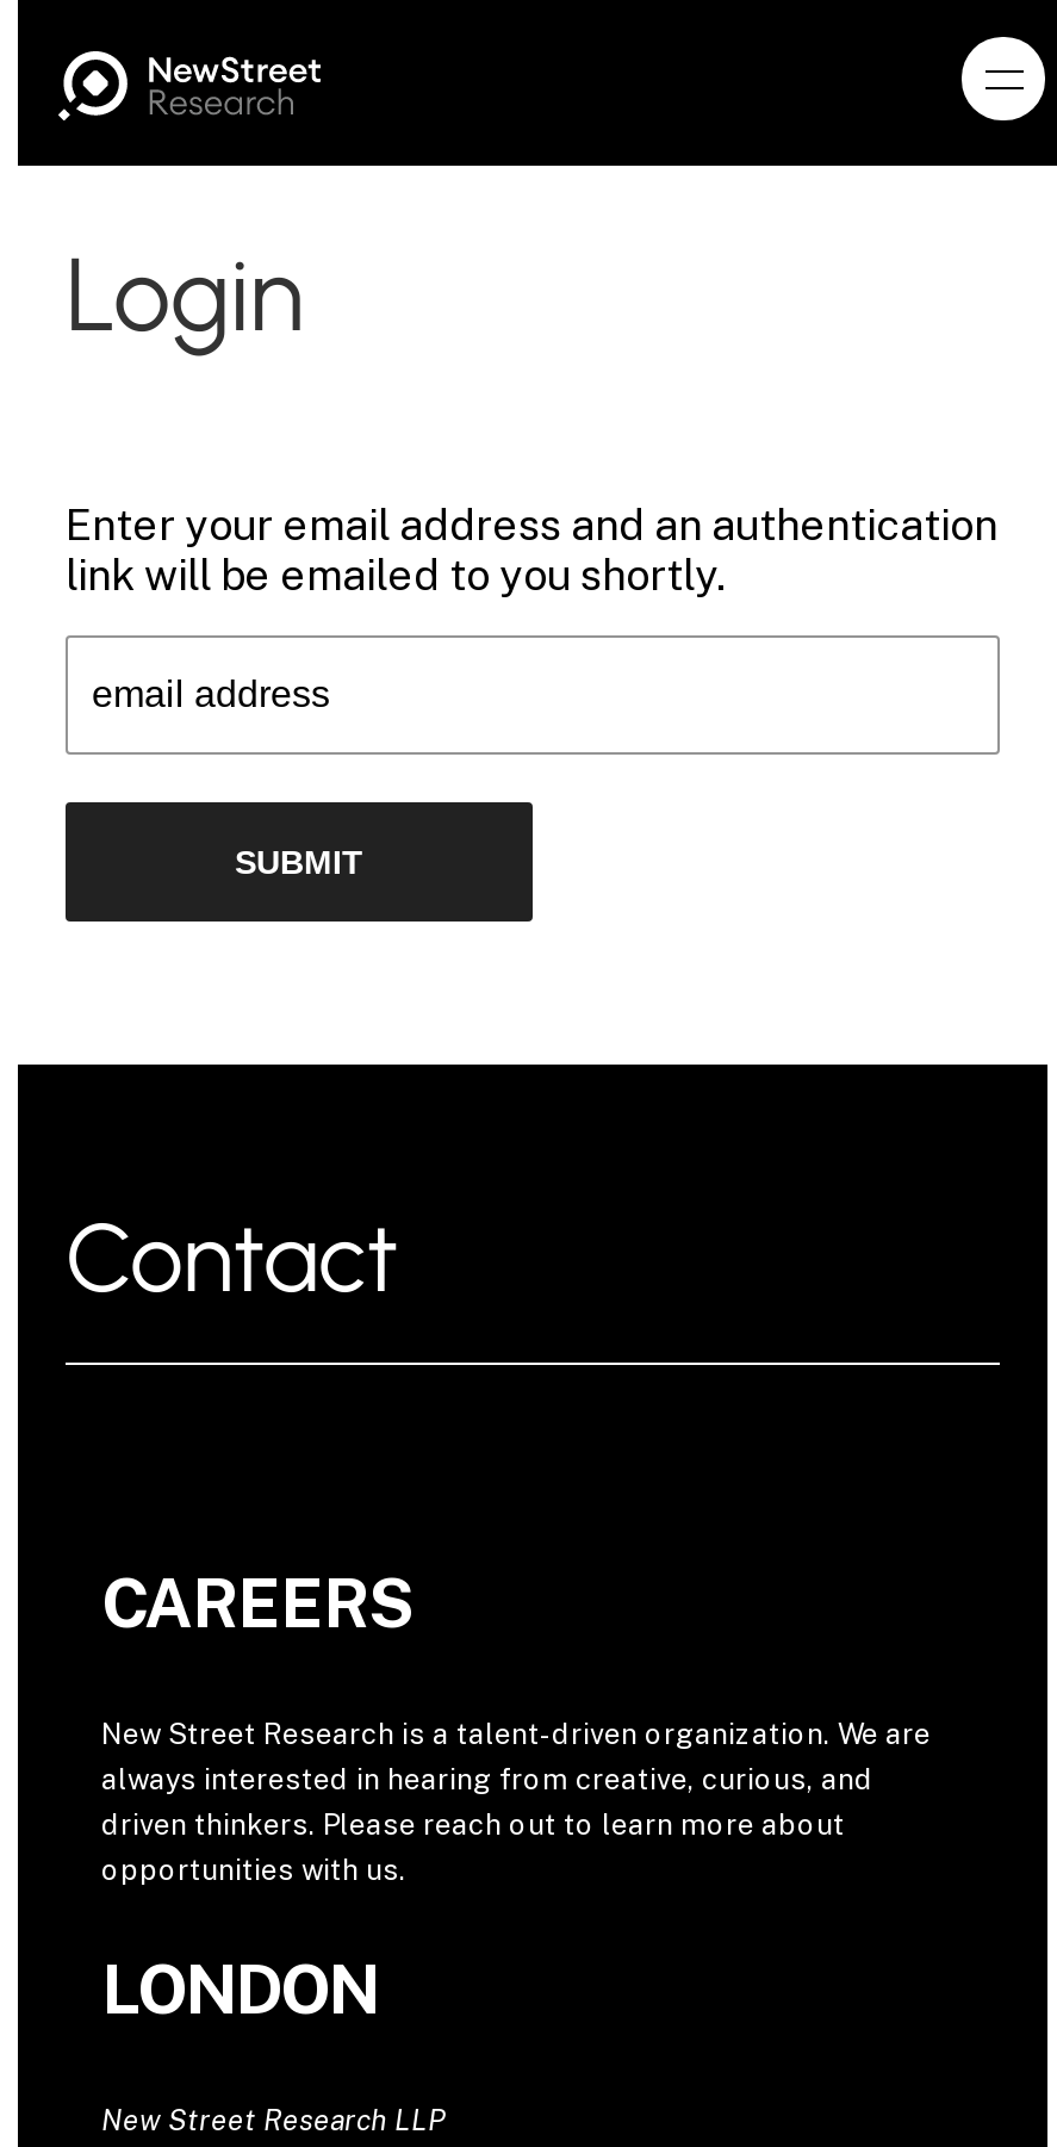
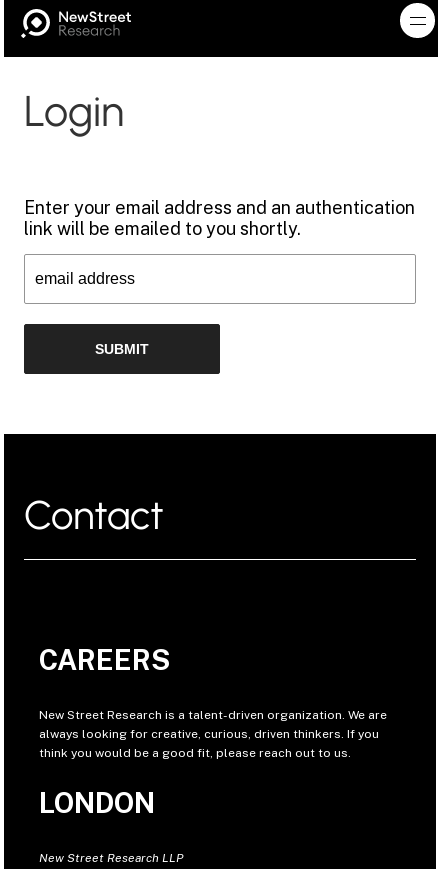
- always interested in hearing from creative, curious, and
- driven thinkers. Please reach out to learn more about
- opportunities with us.
+ always looking for creative, curious, driven thinkers. If you
+ think you would be a good fit, please reach out to us.
